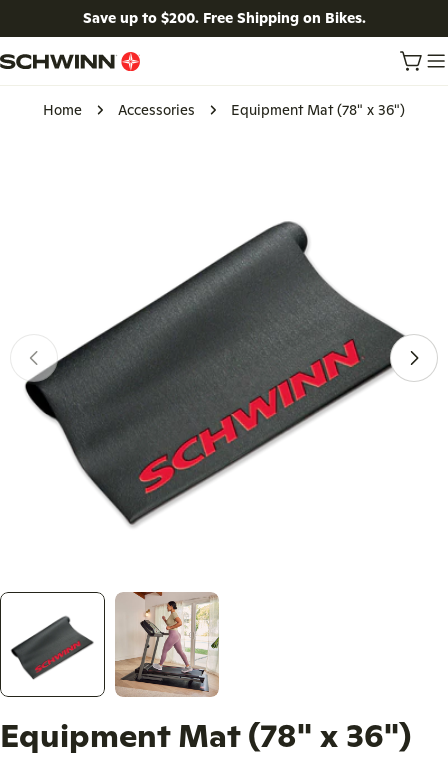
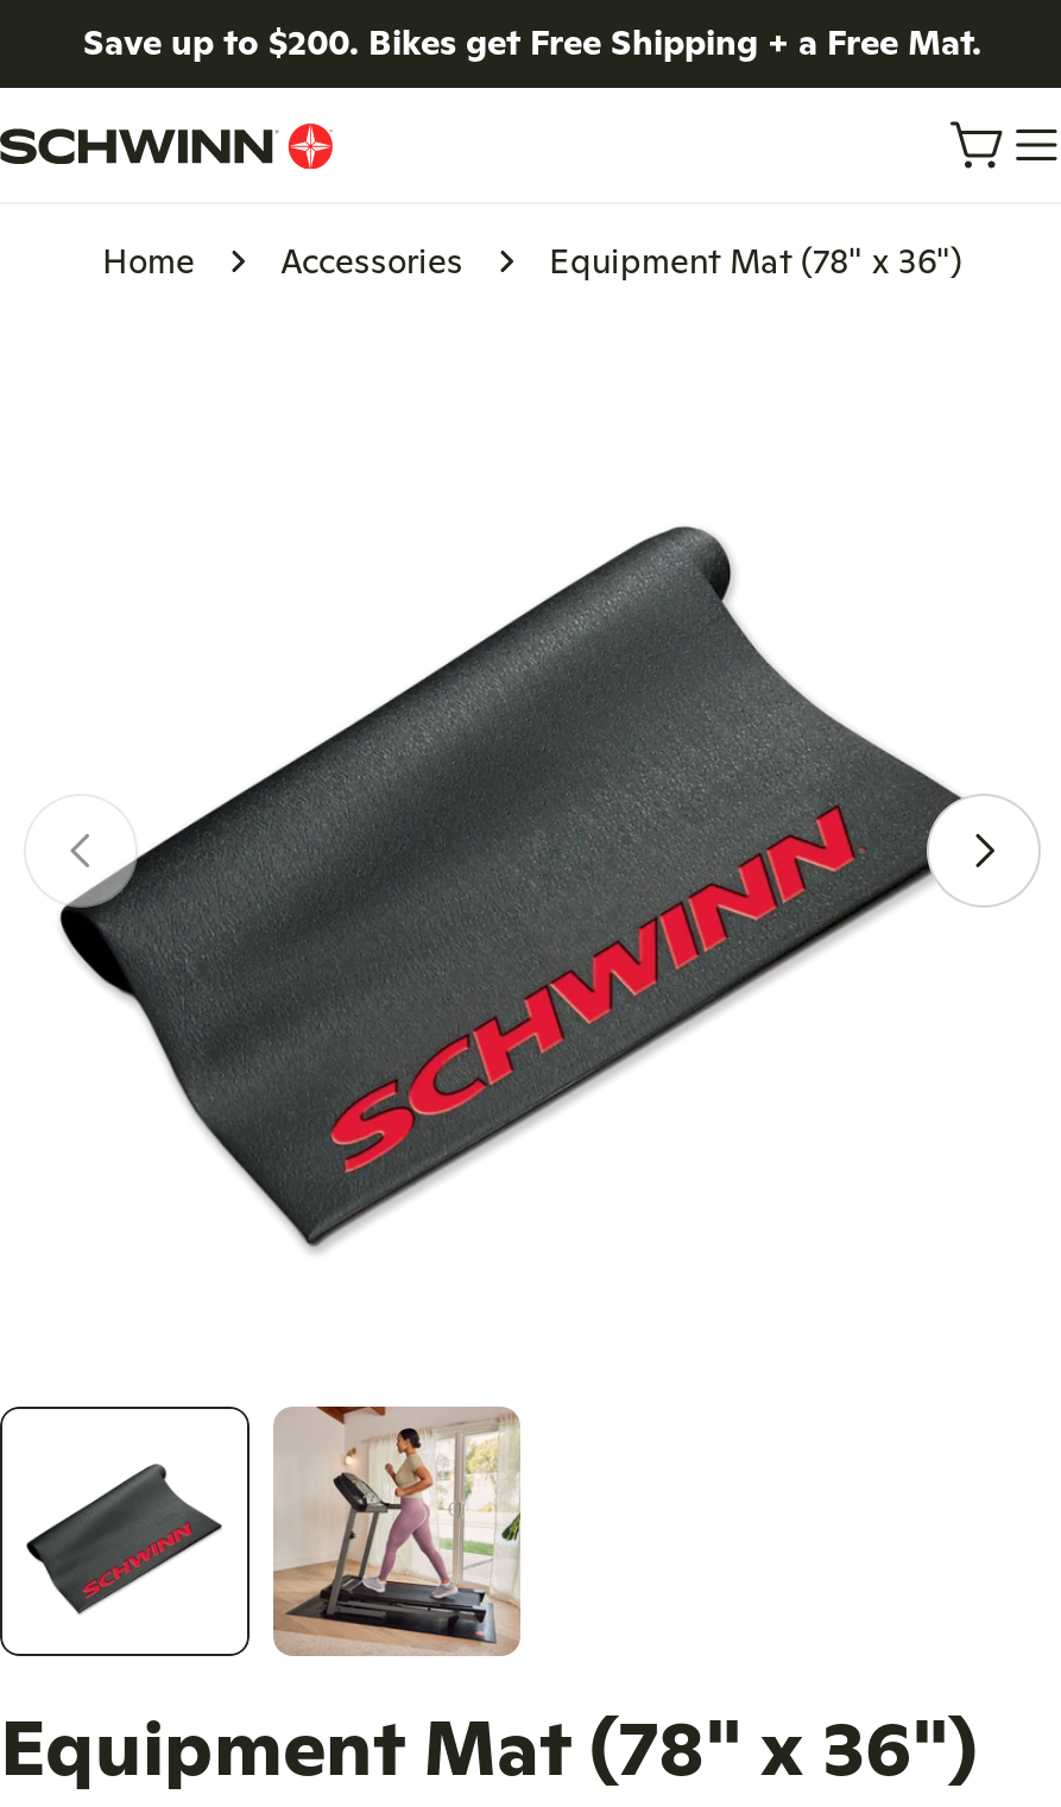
- Save up to $200. Free Shipping on Bikes.
+ Save up to $200. Bikes get Free Shipping + a Free Mat.
